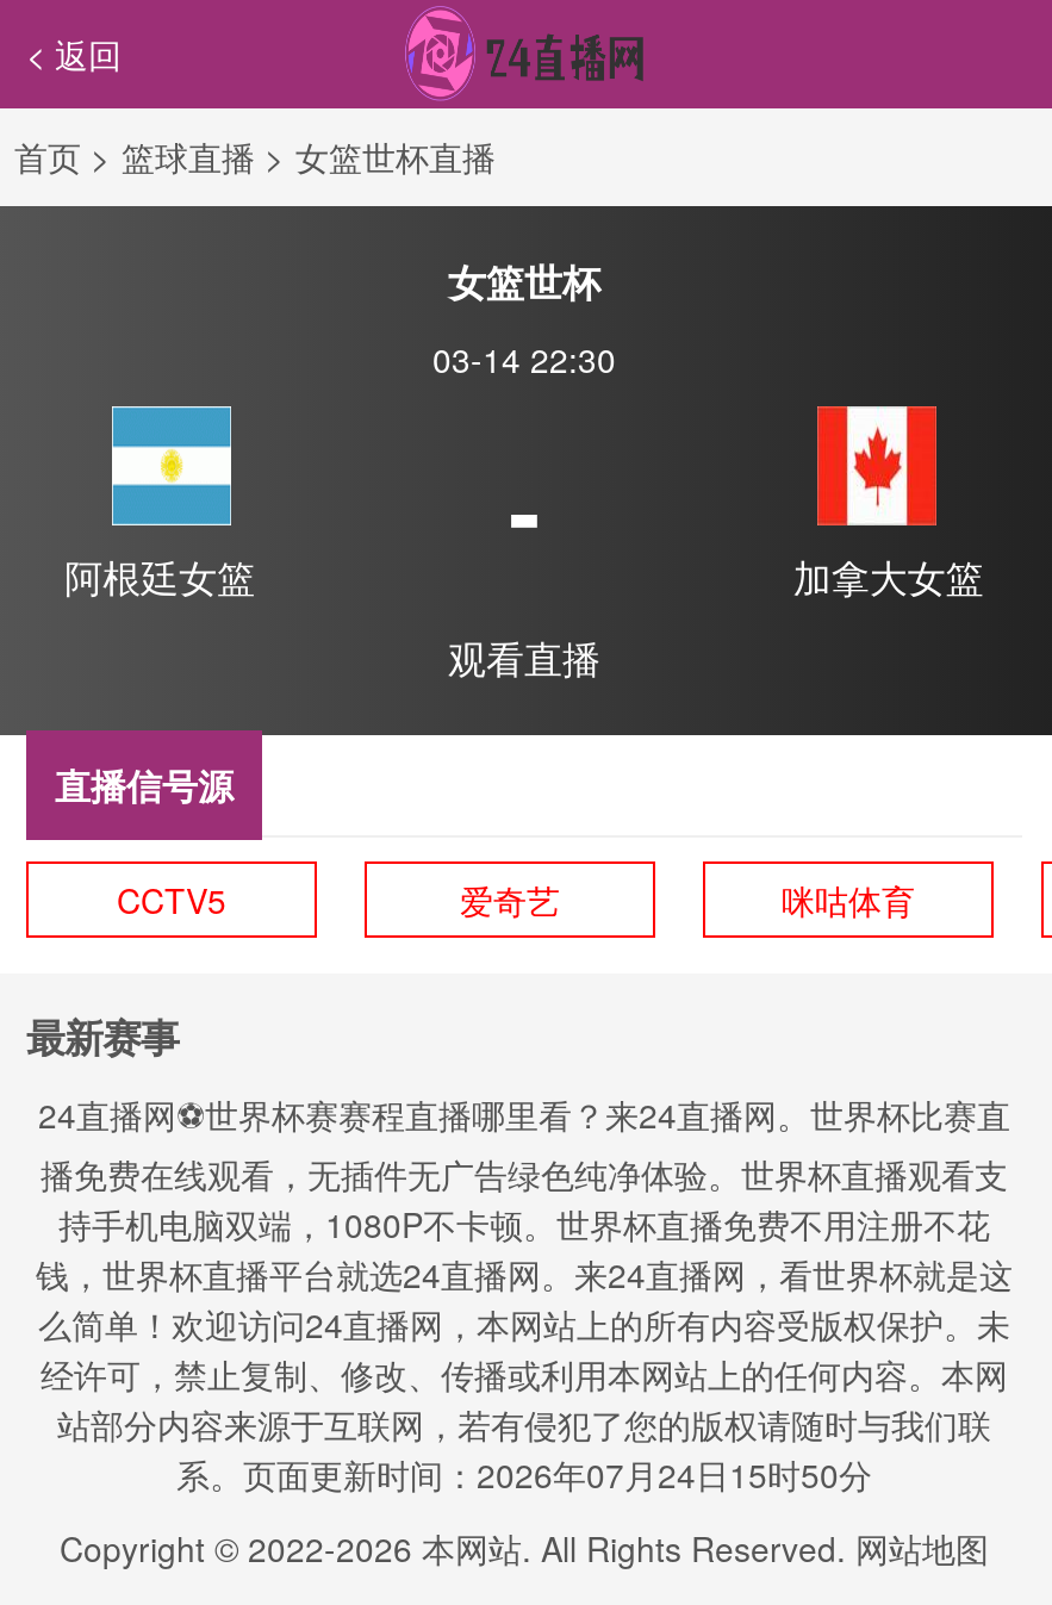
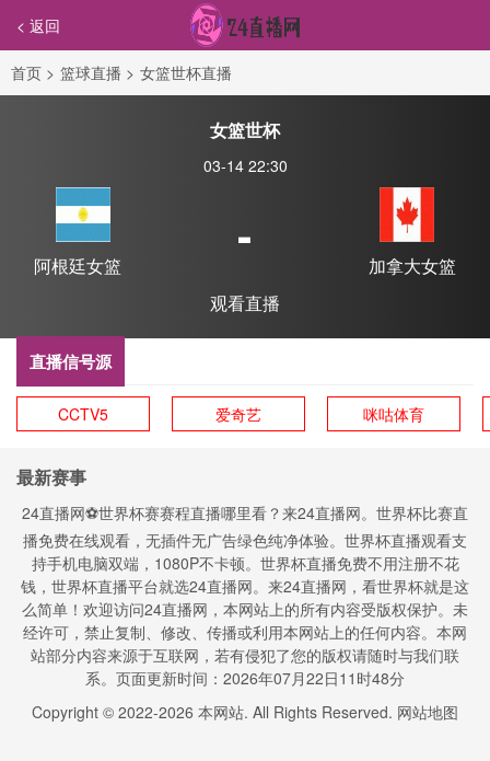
- 系。页面更新时间：2026年07月24日15时50分
+ 系。页面更新时间：2026年07月22日11时48分
